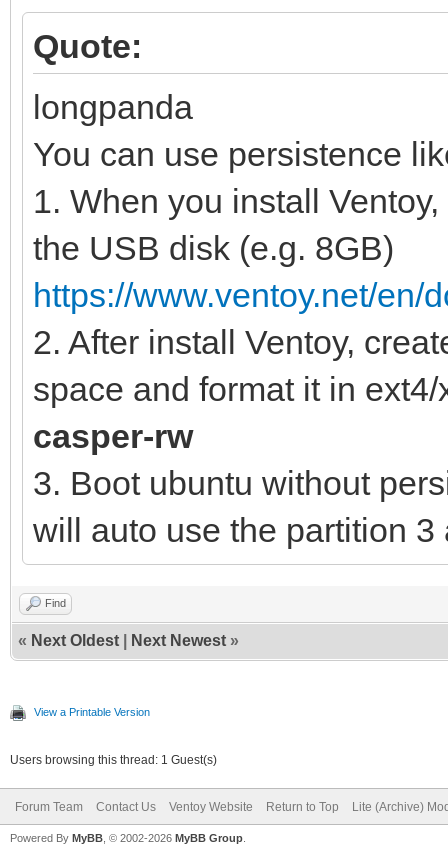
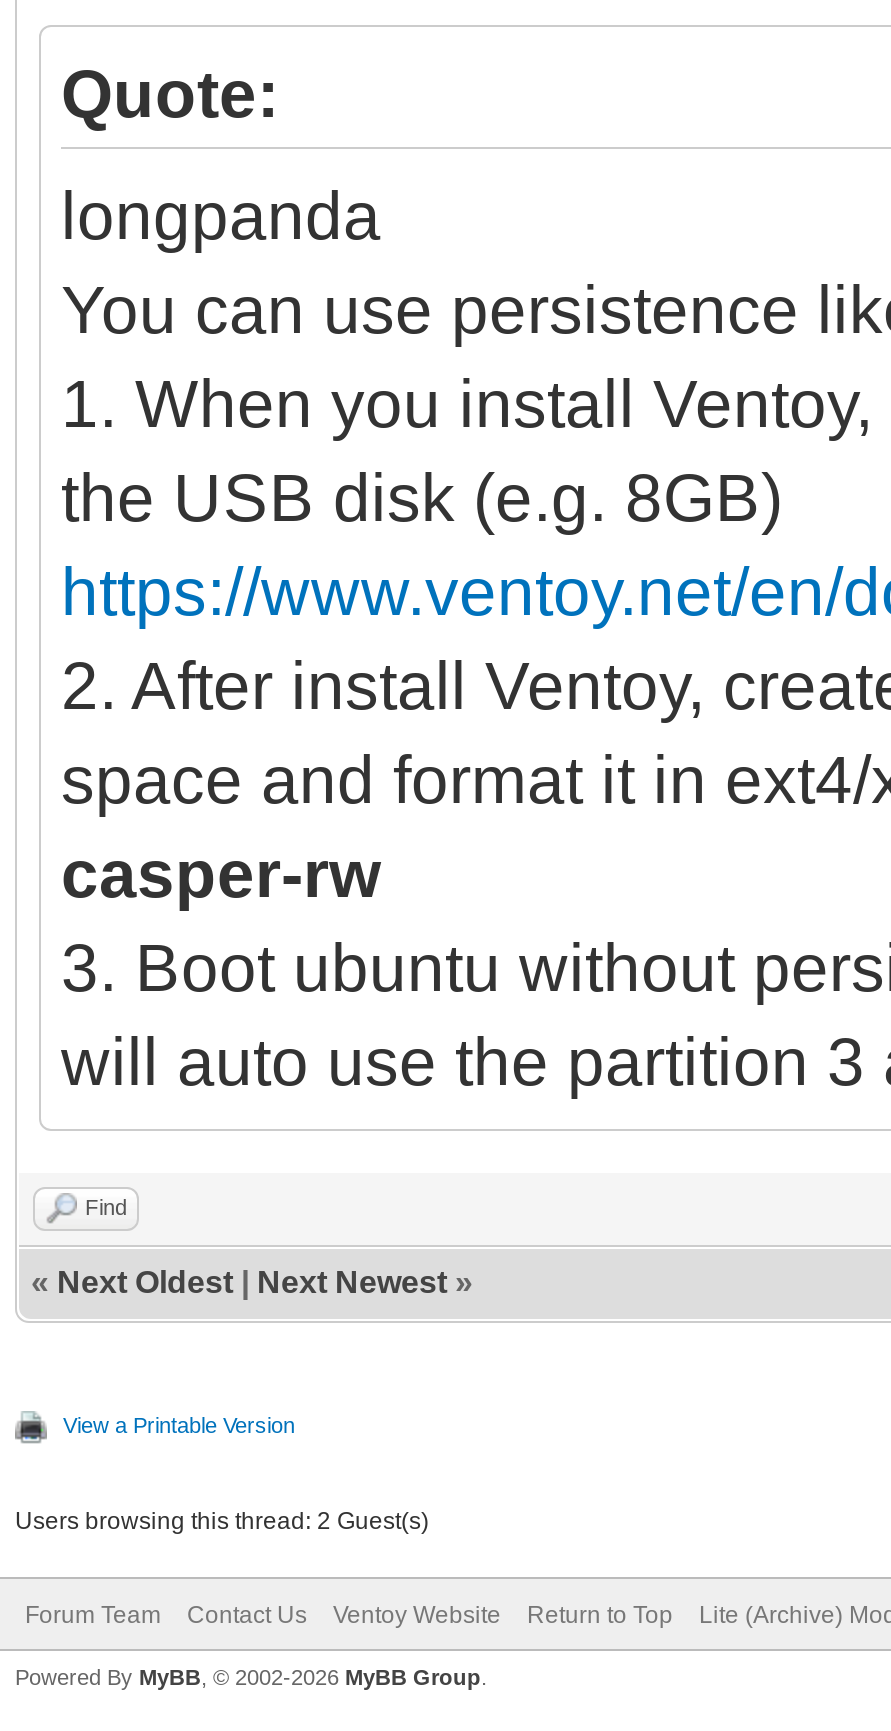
- Users browsing this thread: 1 Guest(s)
+ Users browsing this thread: 2 Guest(s)
